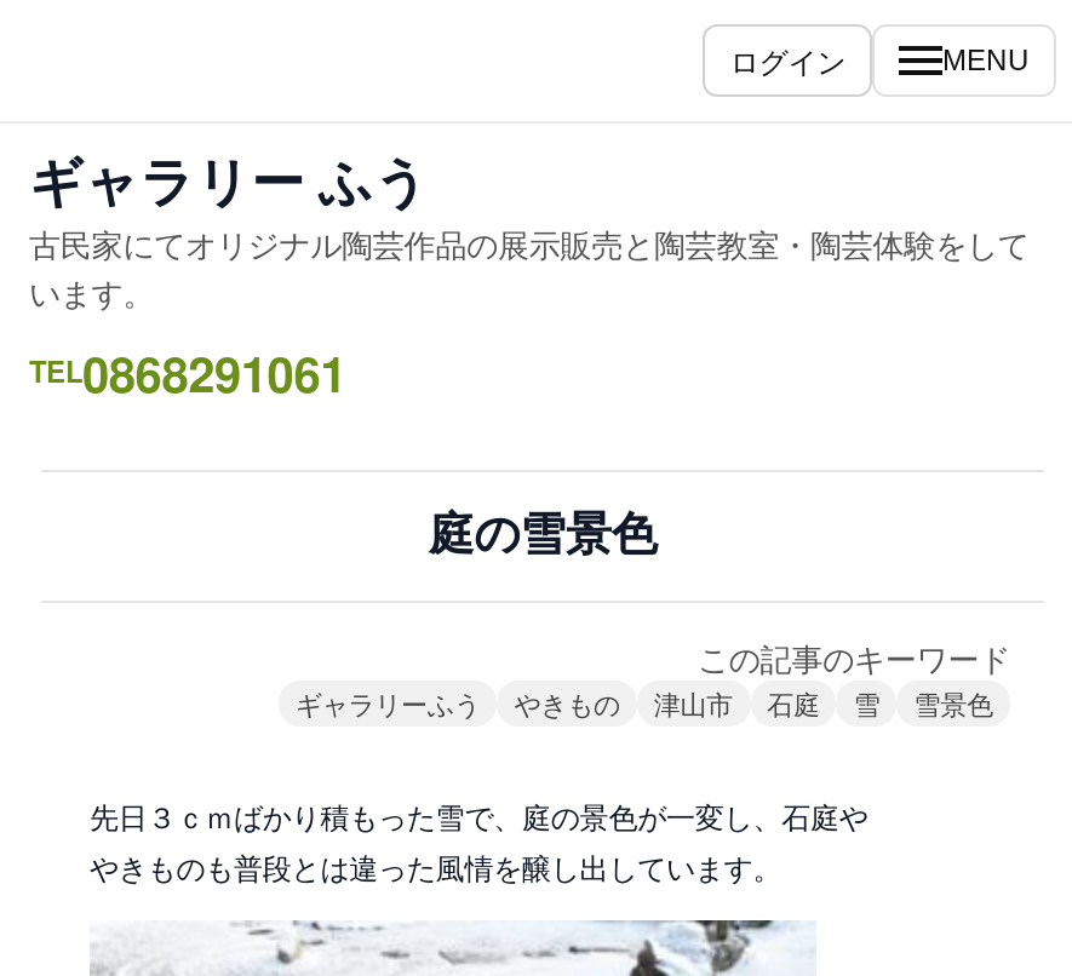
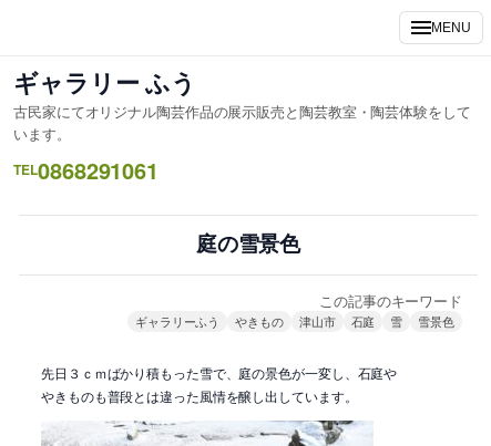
- ログイン
